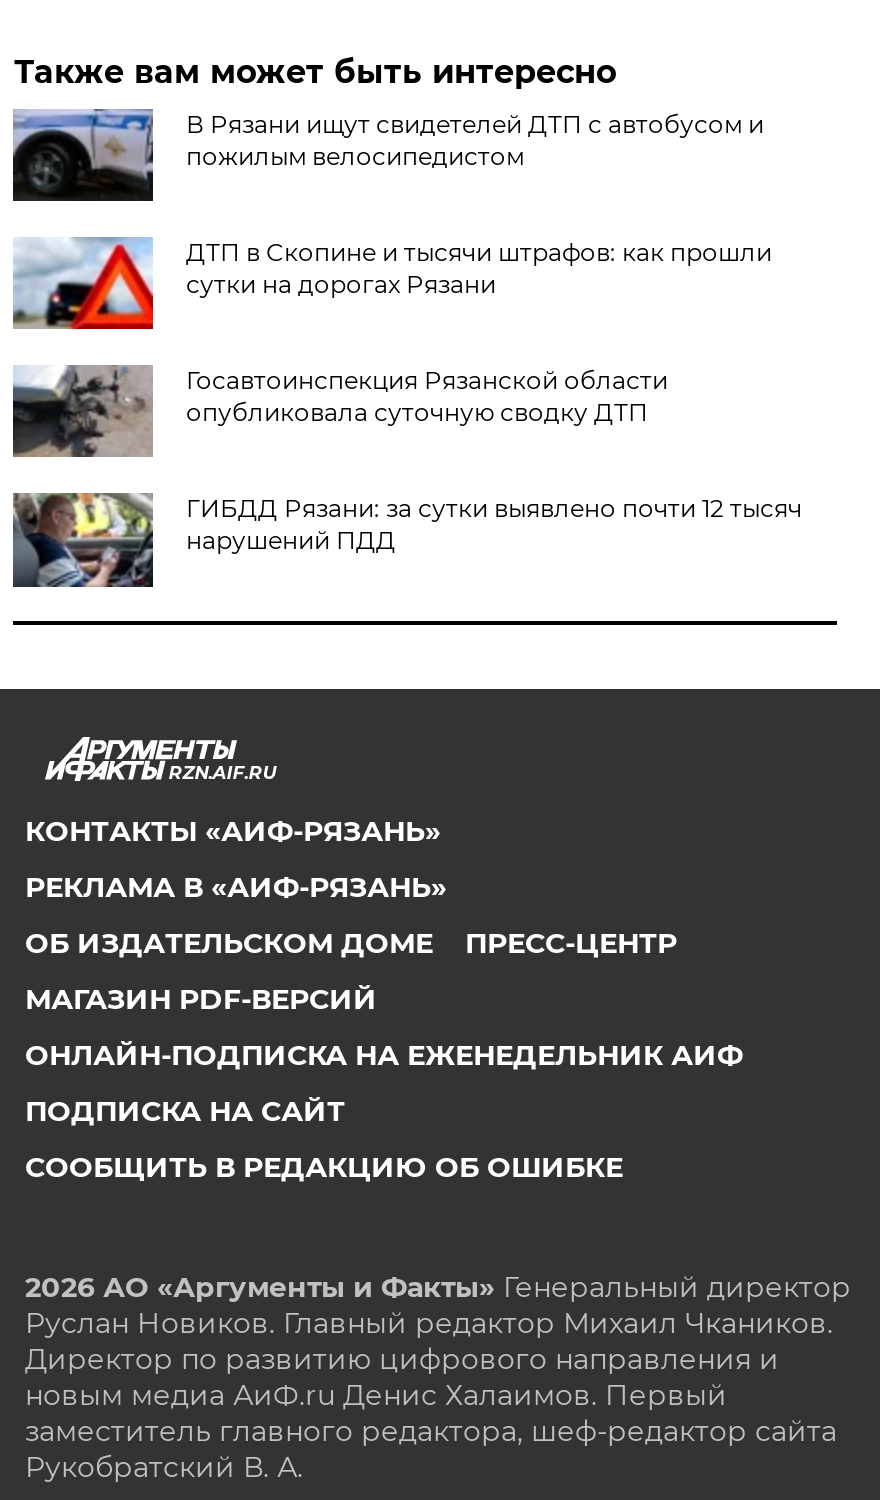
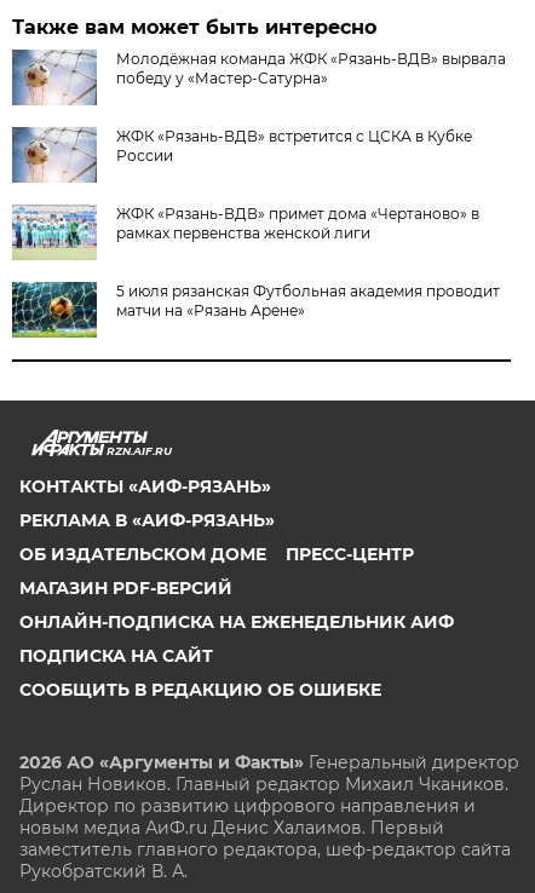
- [image]
- В Рязани ищут свидетелей ДТП с автобусом и
- пожилым велосипедистом
+ [image]
+ Молодёжная команда ЖФК «Рязань-ВДВ» вырвала
+ победу у «Мастер-Сатурна»

- [image]
- ДТП в Скопине и тысячи штрафов: как прошли
- сутки на дорогах Рязани
+ [image]
+ ЖФК «Рязань-ВДВ» встретится с ЦСКА в Кубке
+ России

- [image]
- Госавтоинспекция Рязанской области
- опубликовала суточную сводку ДТП
+ [image]
+ ЖФК «Рязань-ВДВ» примет дома «Чертаново» в
+ рамках первенства женской лиги

- [image]
- ГИБДД Рязани: за сутки выявлено почти 12 тысяч
- нарушений ПДД
+ [image]
+ 5 июля рязанская Футбольная академия проводит
+ матчи на «Рязань Арене»
